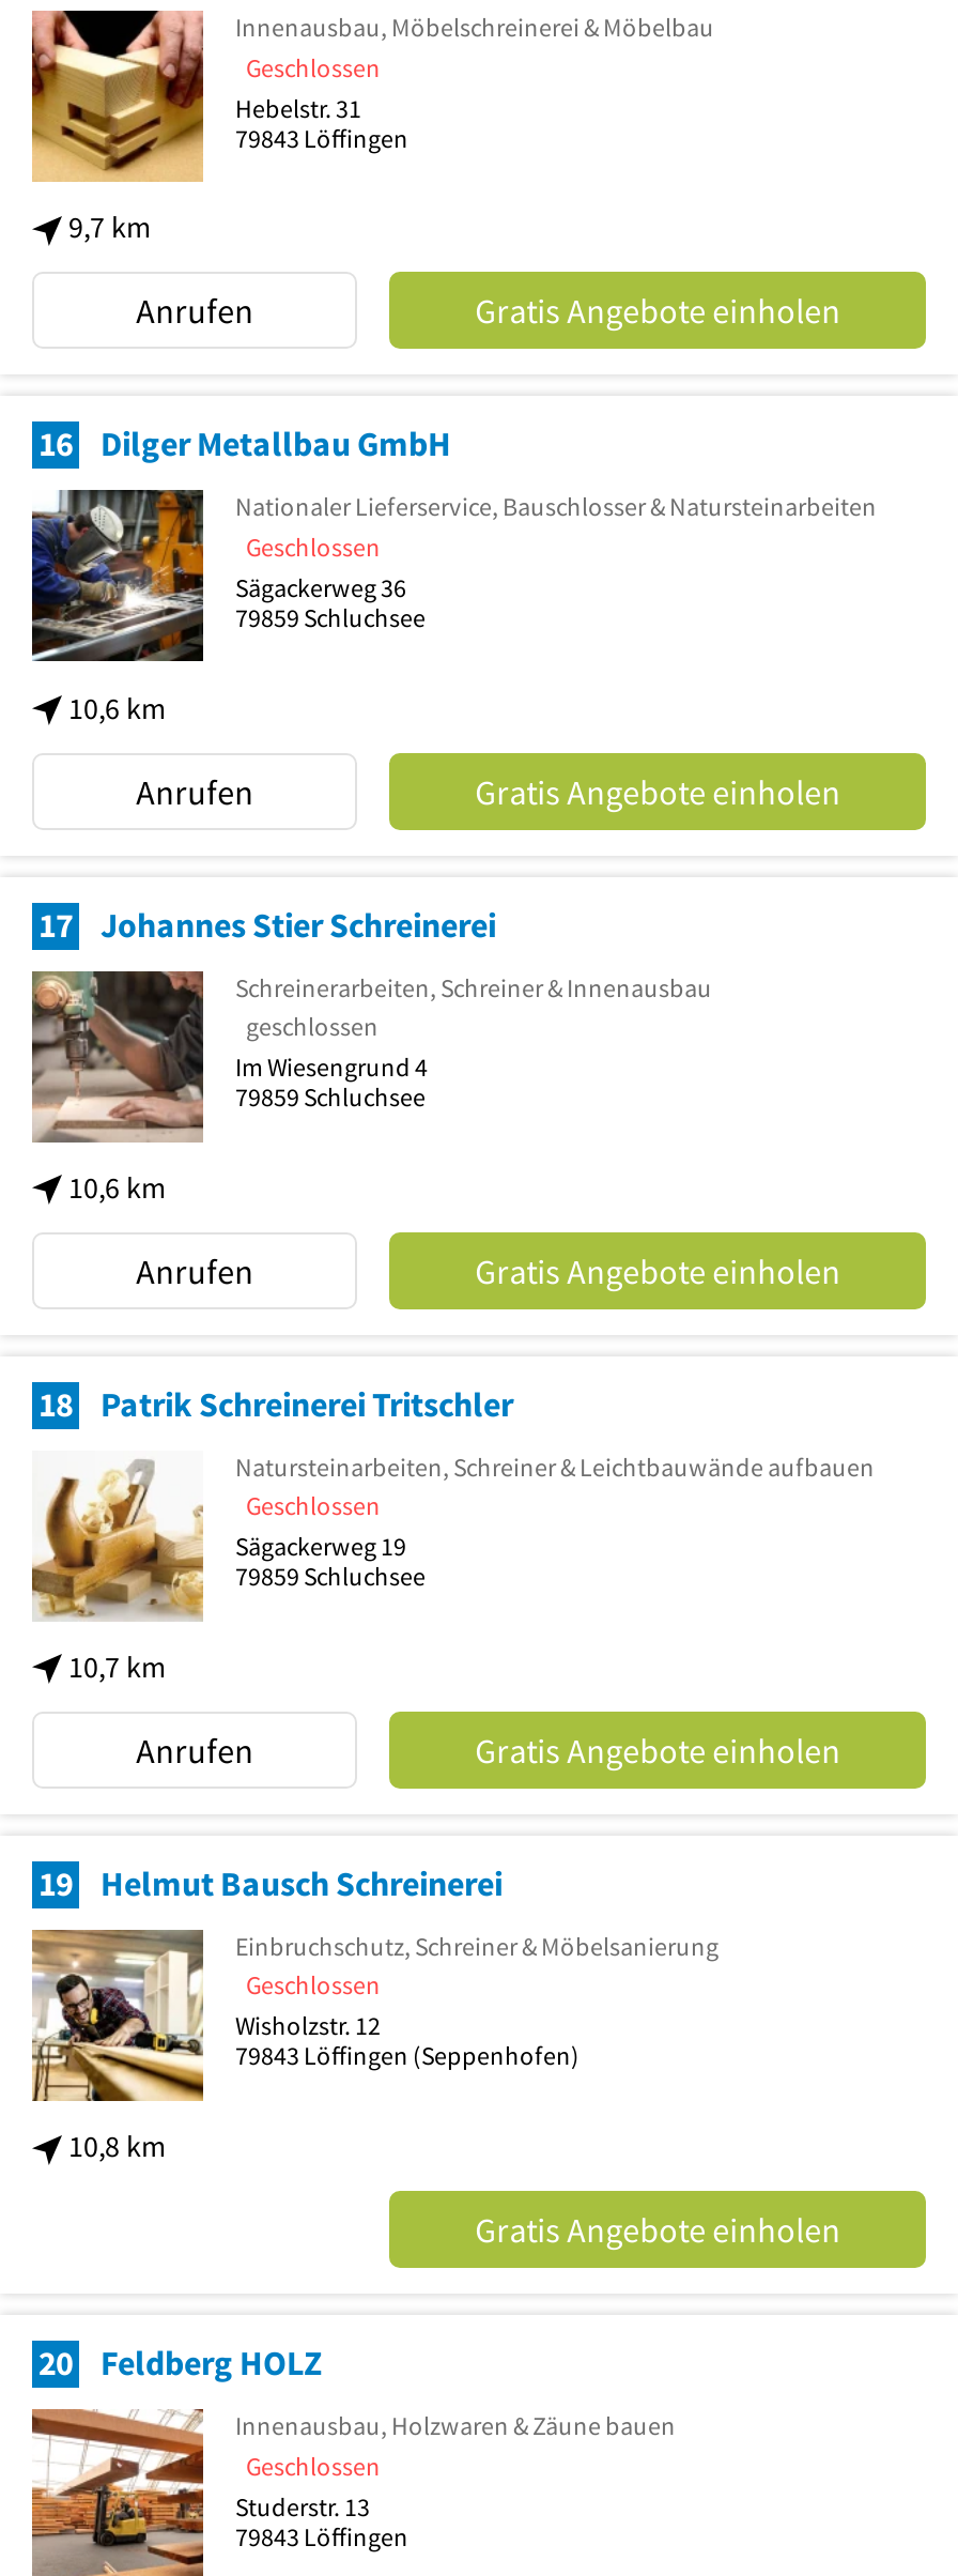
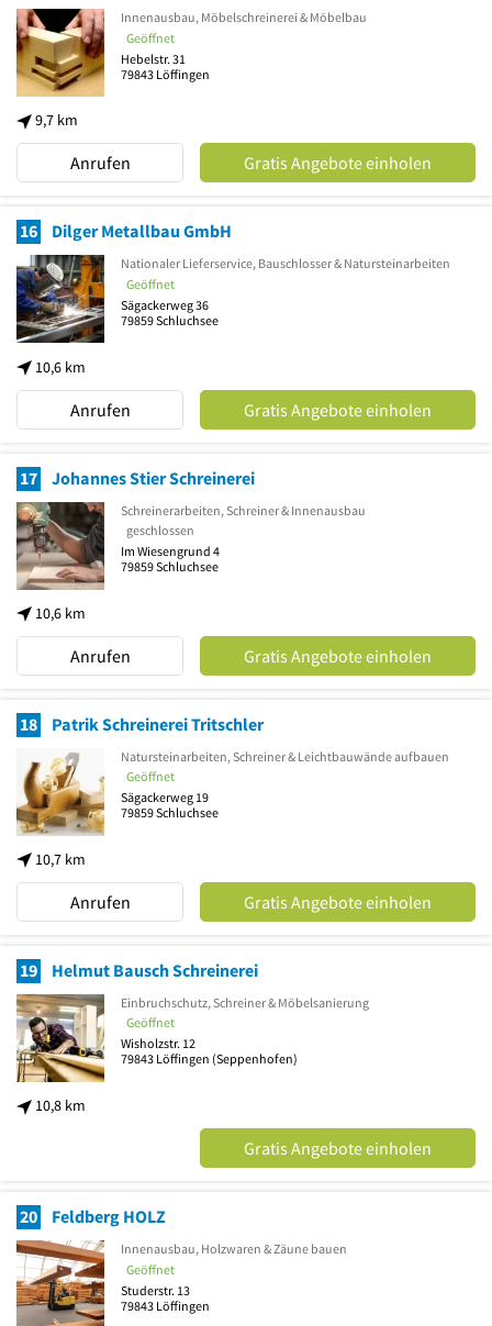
- Geschlossen
+ Geöffnet

- Geschlossen
+ Geöffnet

- Geschlossen
+ Geöffnet

- Geschlossen
+ Geöffnet

- Geschlossen
+ Geöffnet
